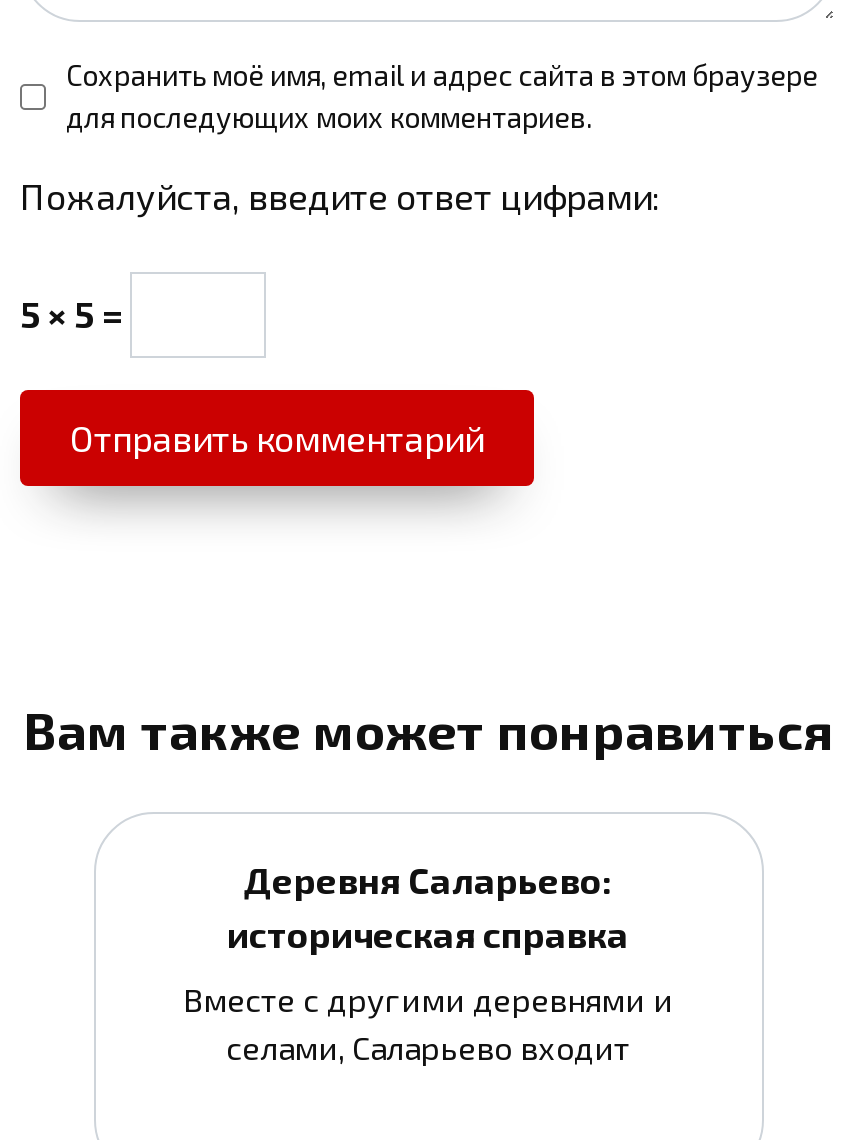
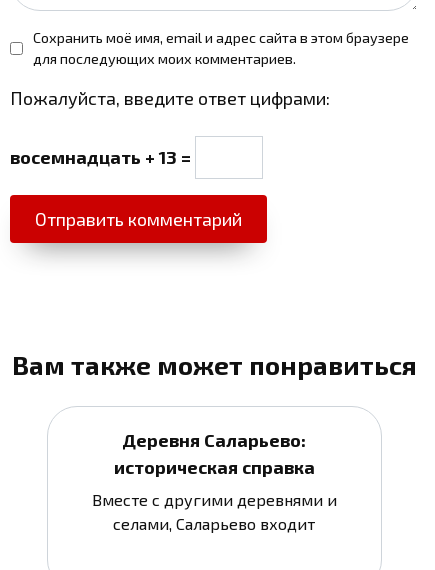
- 5 × 5 =
+ восемнадцать + 13 =
